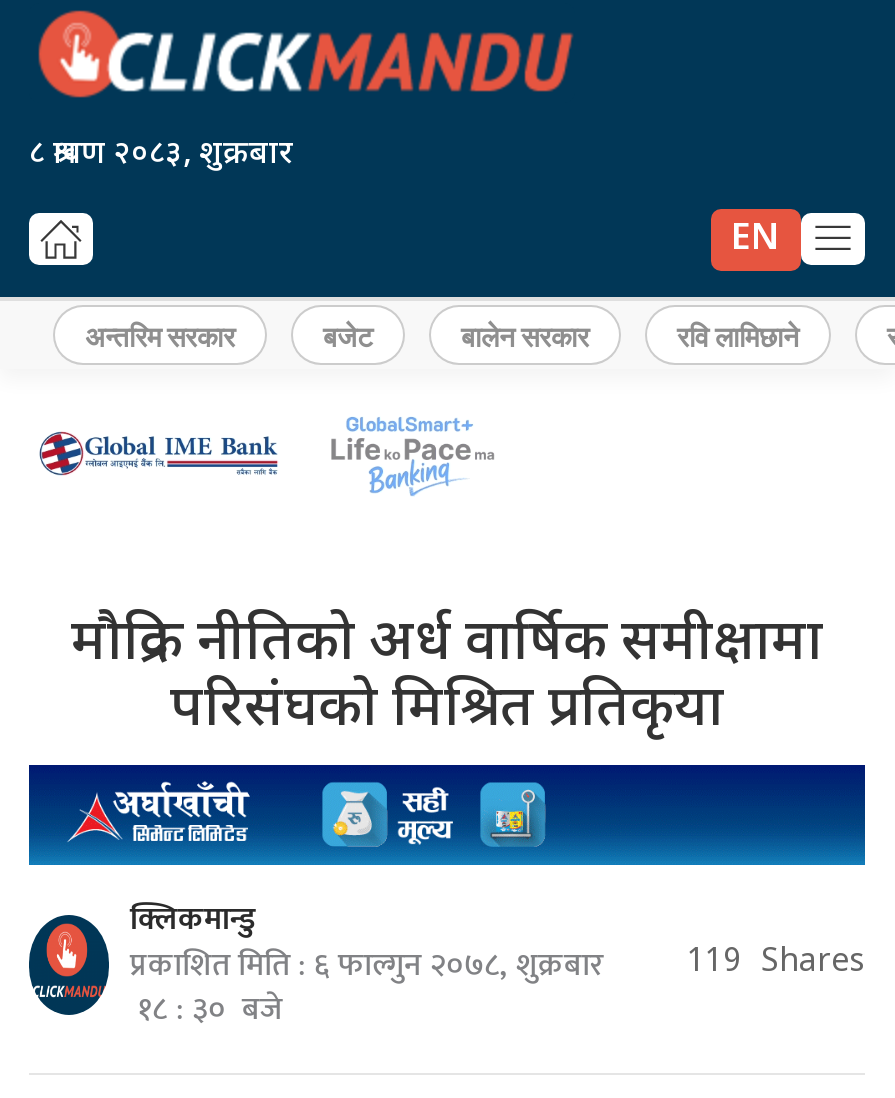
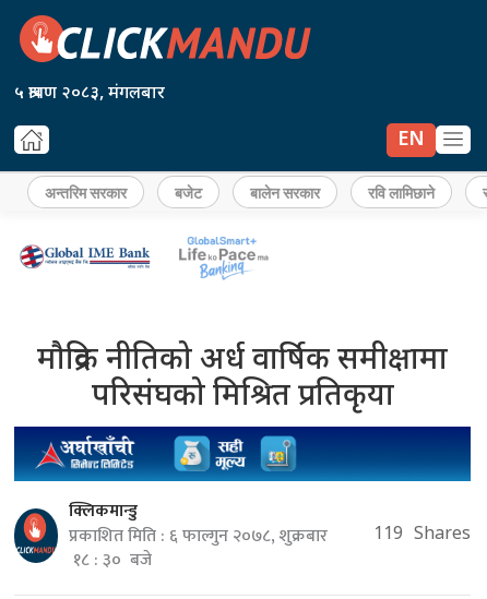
- ८ श्रावण २०८३, शुक्रबार
+ ५ श्रावण २०८३, मंगलबार
